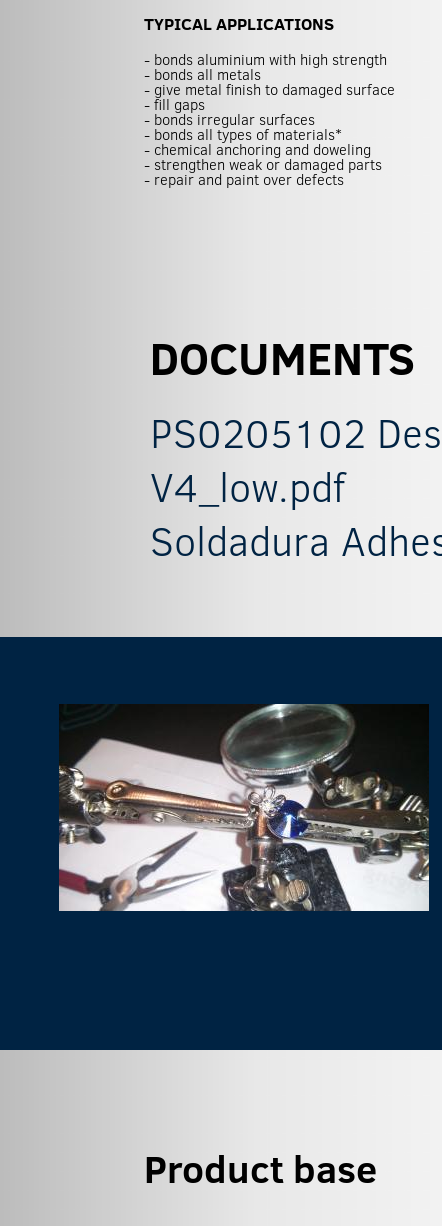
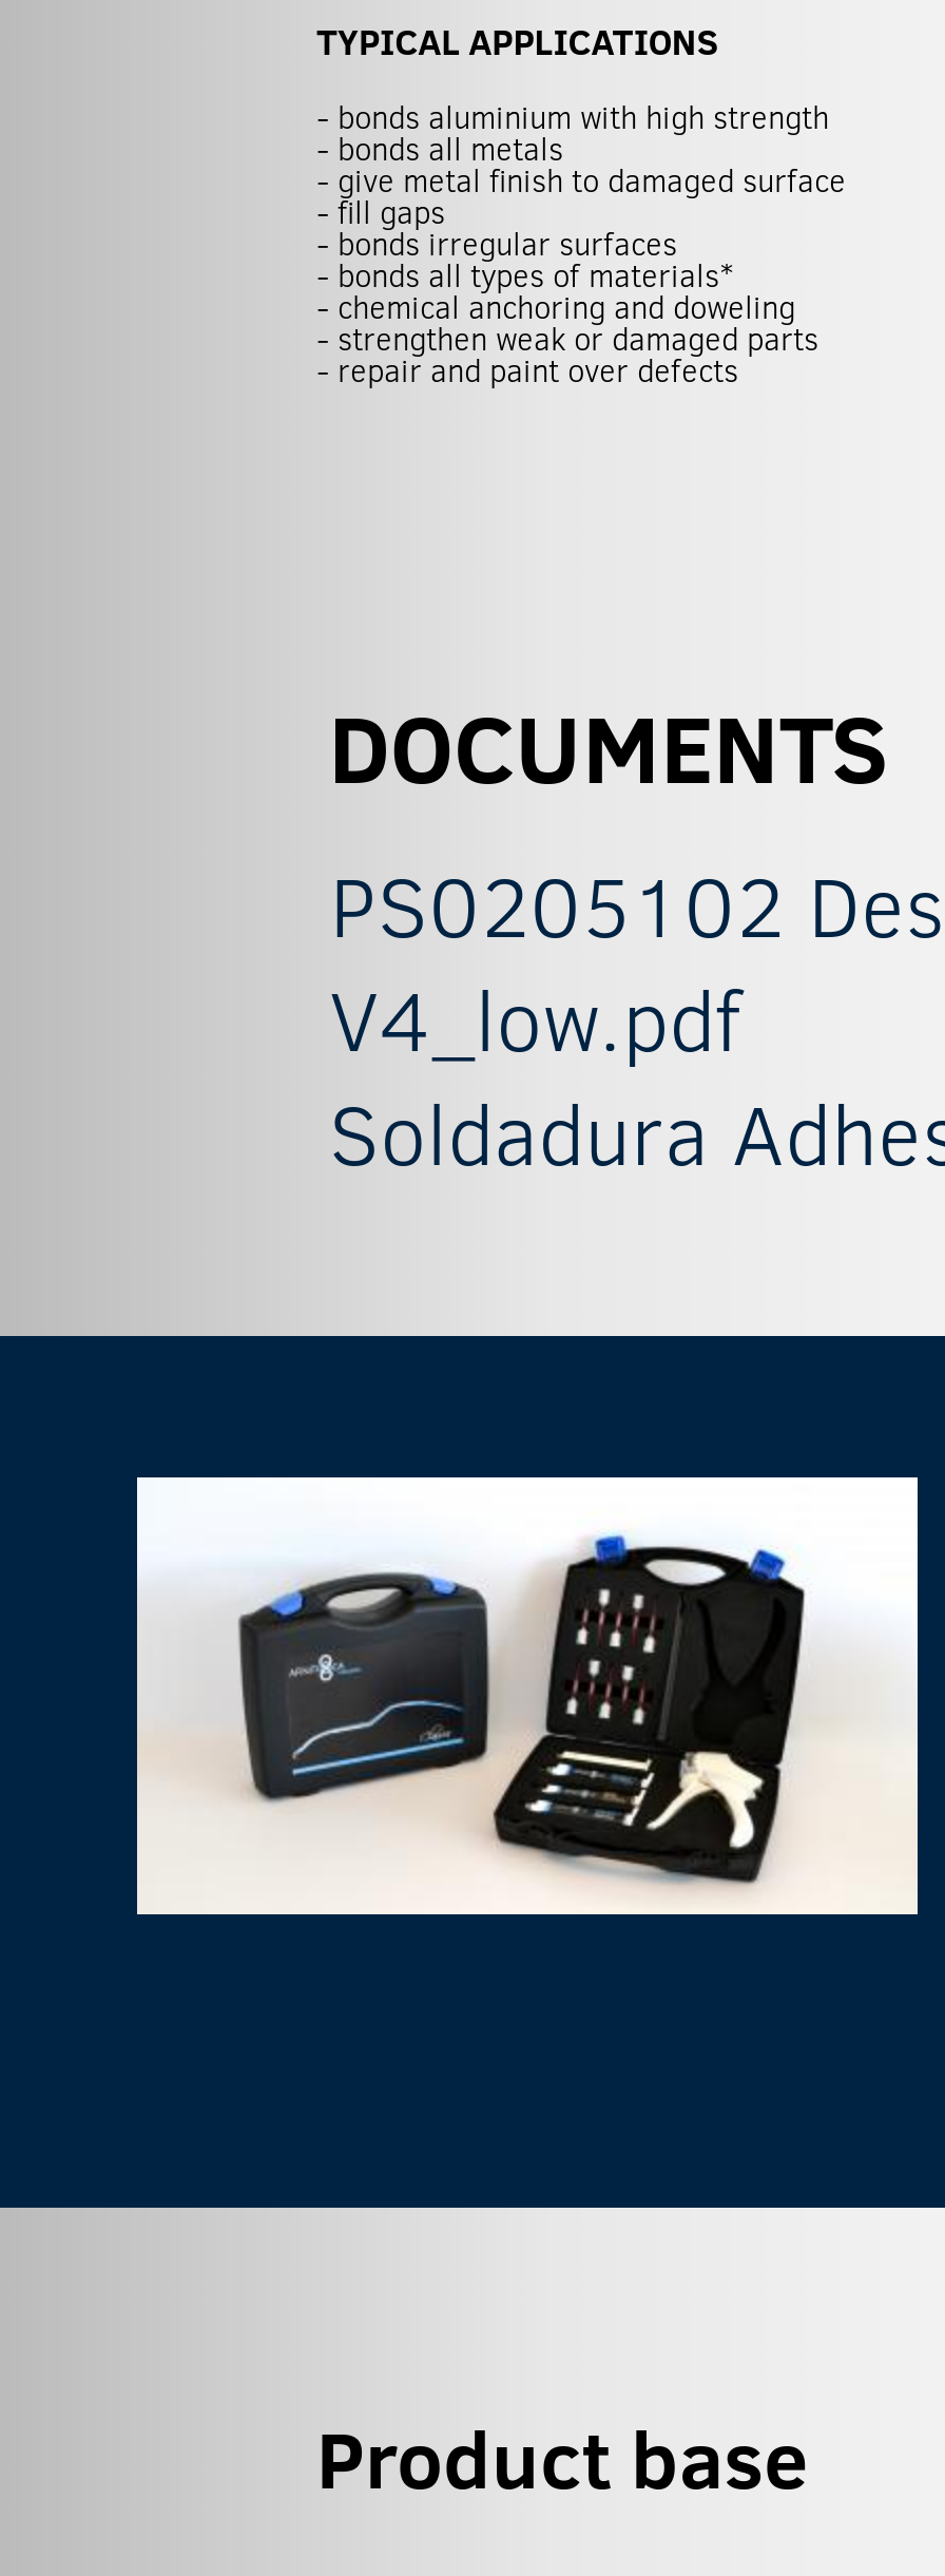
- [image]
+ [image]
